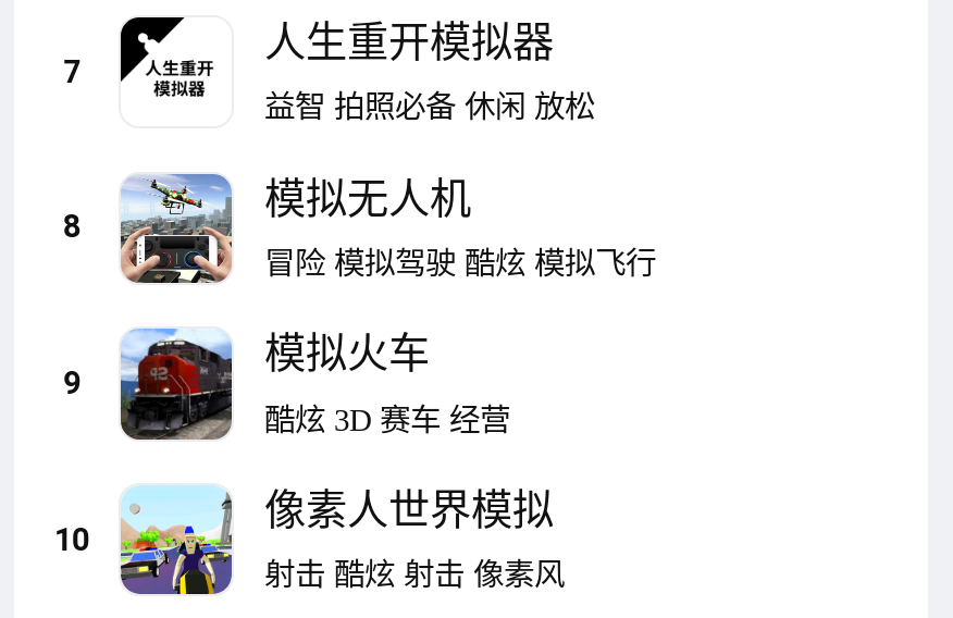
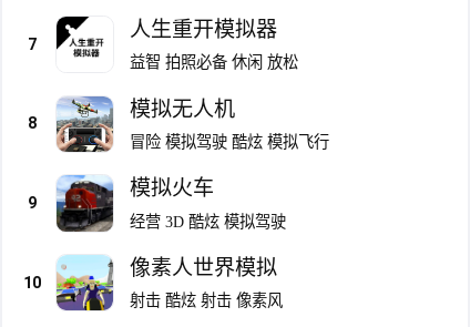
- 酷炫 3D 赛车 经营
+ 经营 3D 酷炫 模拟驾驶
